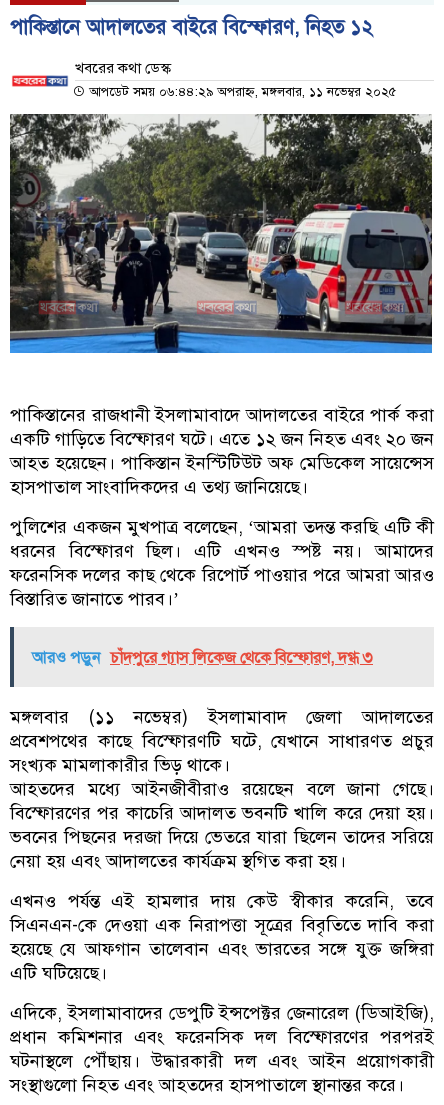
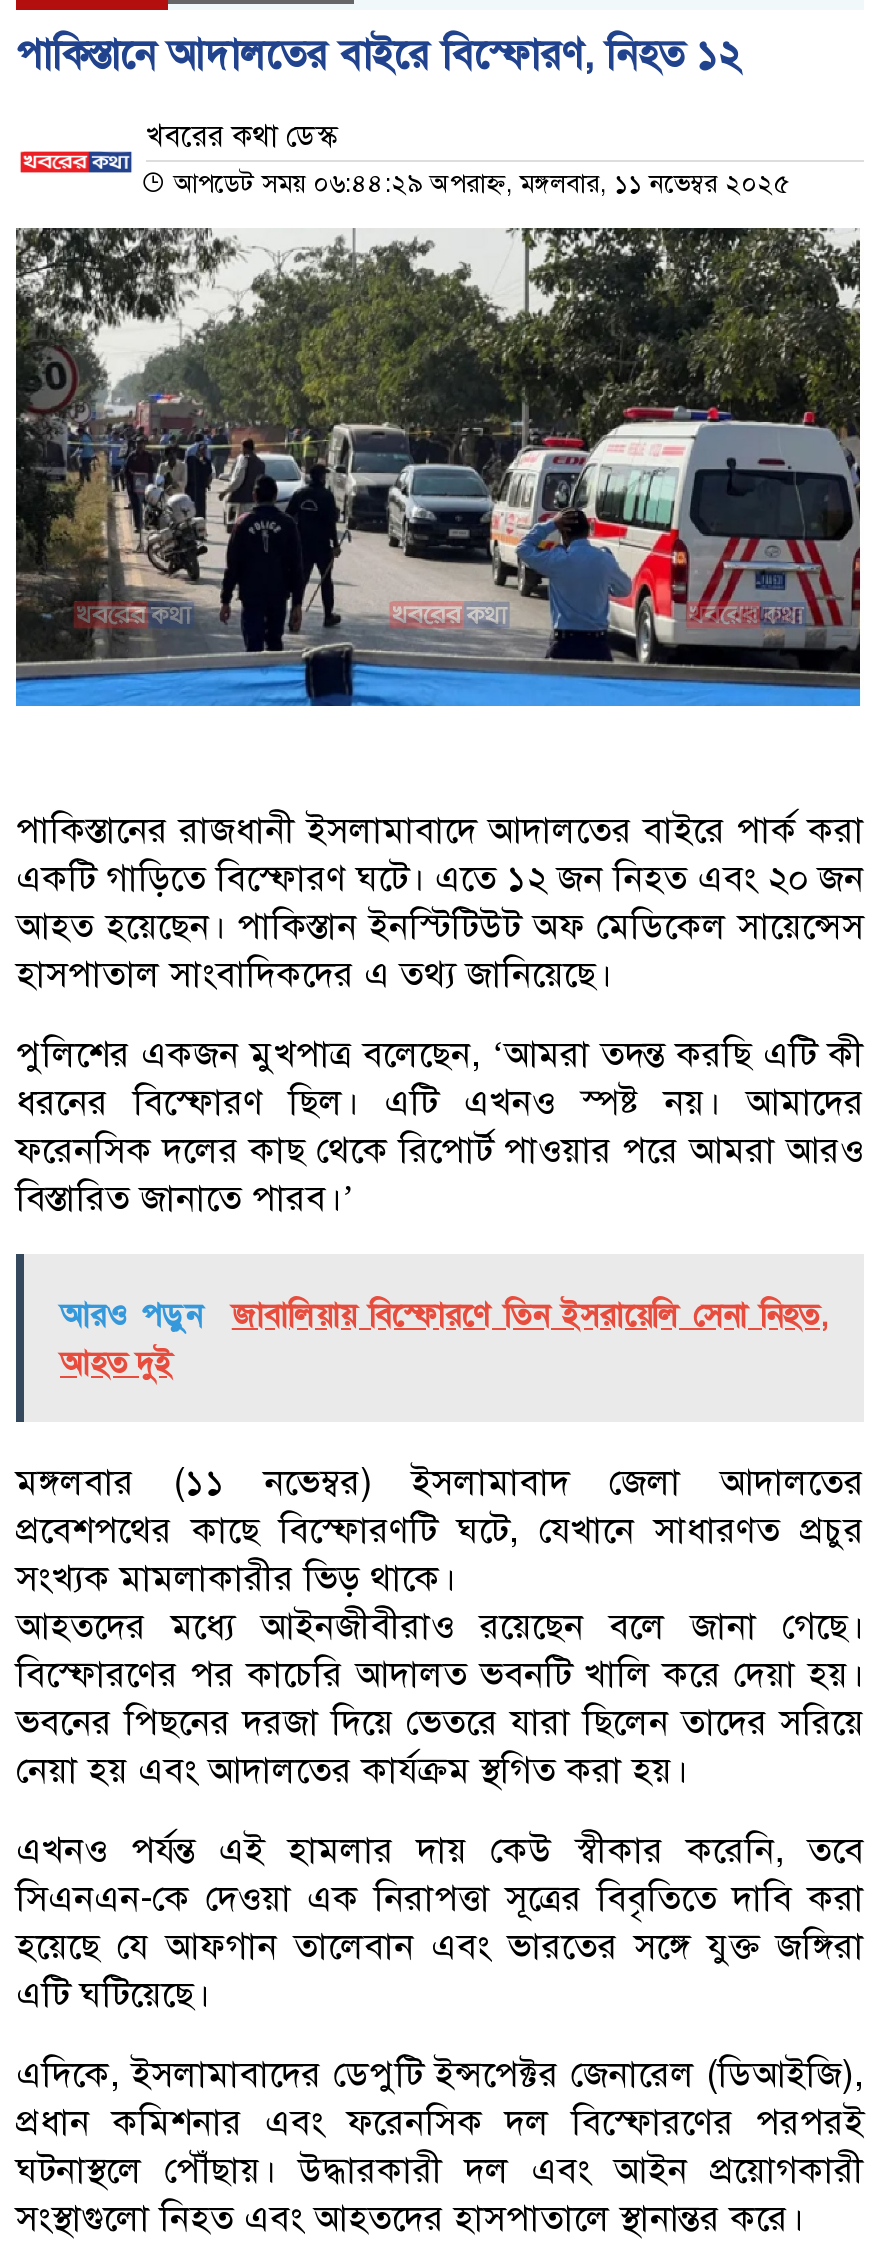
- আরও পড়ুন চাঁদপুরে গ্যাস লিকেজ থেকে বিস্ফোরণ, দগ্ধ ৩
+ আরও পড়ুন
+ জাবালিয়ায় বিস্ফোরণে তিন ইসরায়েলি সেনা নিহত,
+ আহত দুই
